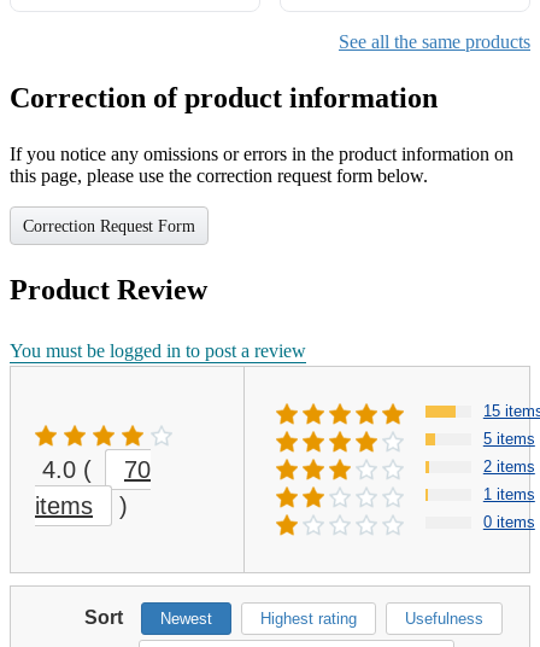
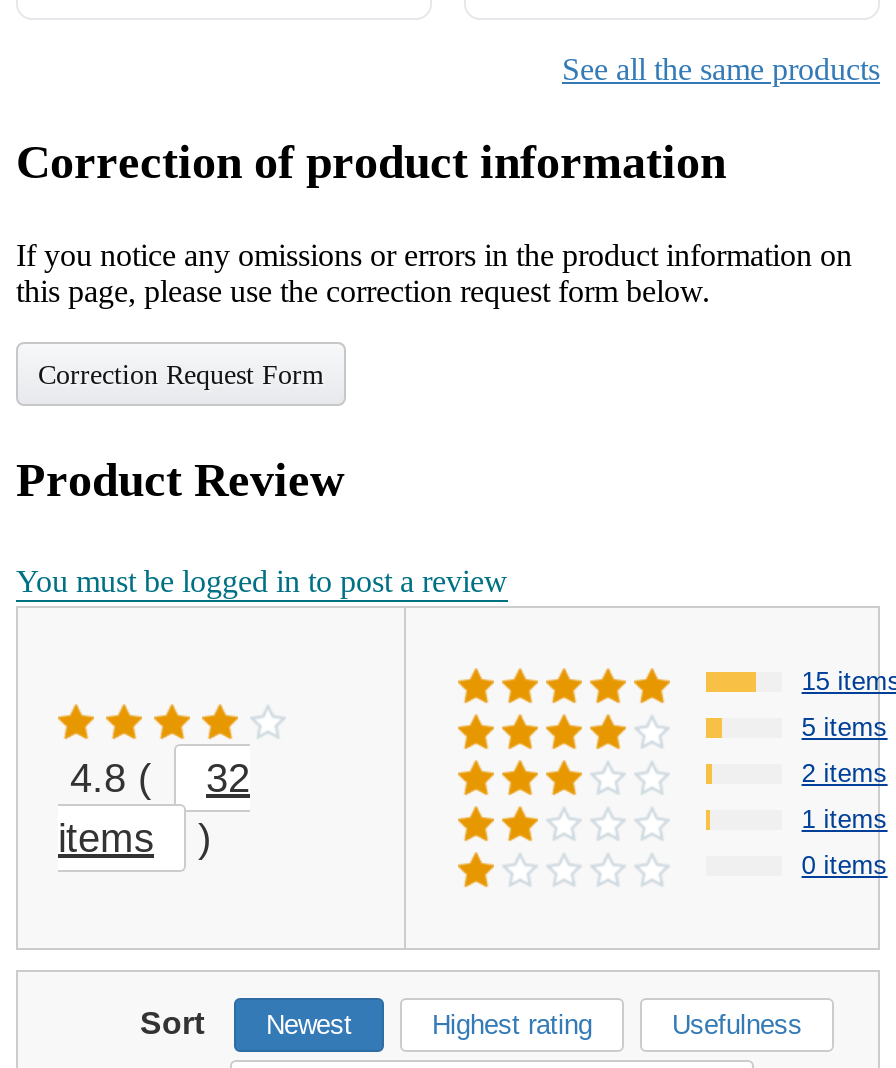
- 4.0 (
+ 4.8 (

- 70
+ 32
